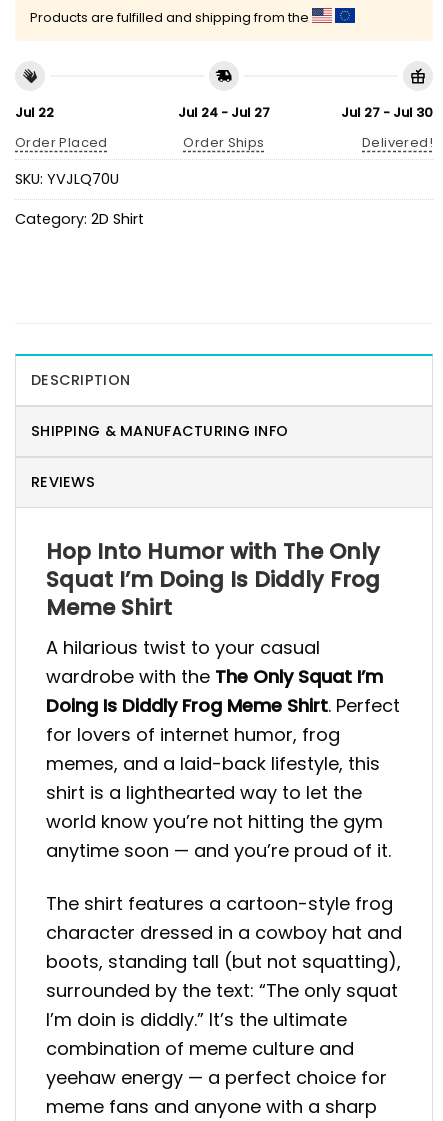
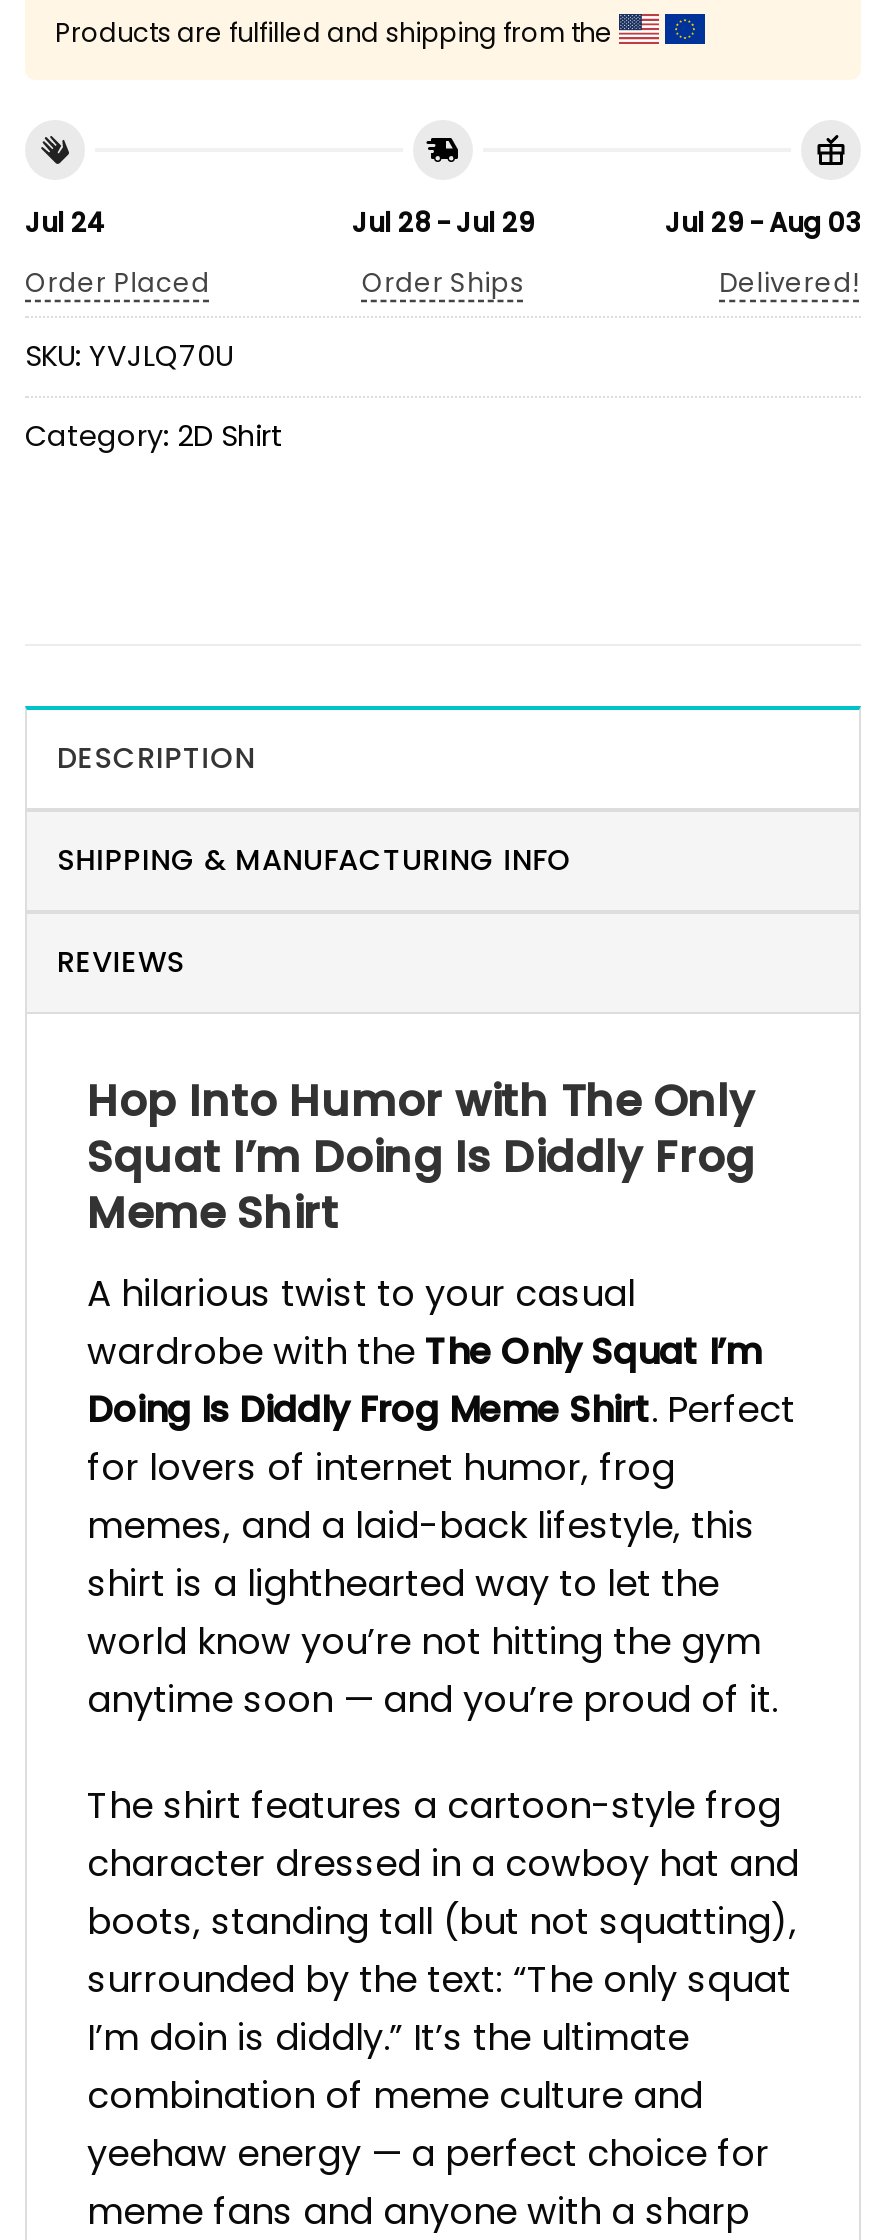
- Jul 22
+ Jul 24

- Jul 24 - Jul 27
+ Jul 28 - Jul 29

- Jul 27 - Jul 30
+ Jul 29 - Aug 03
